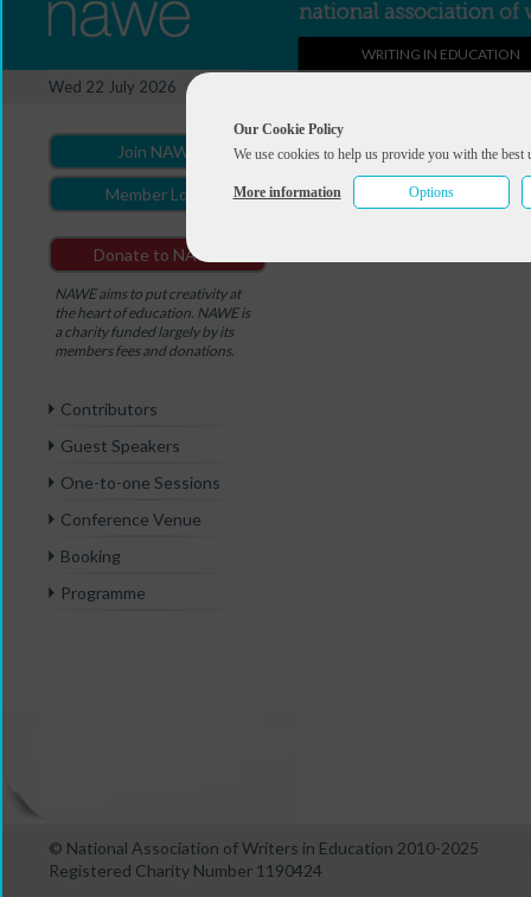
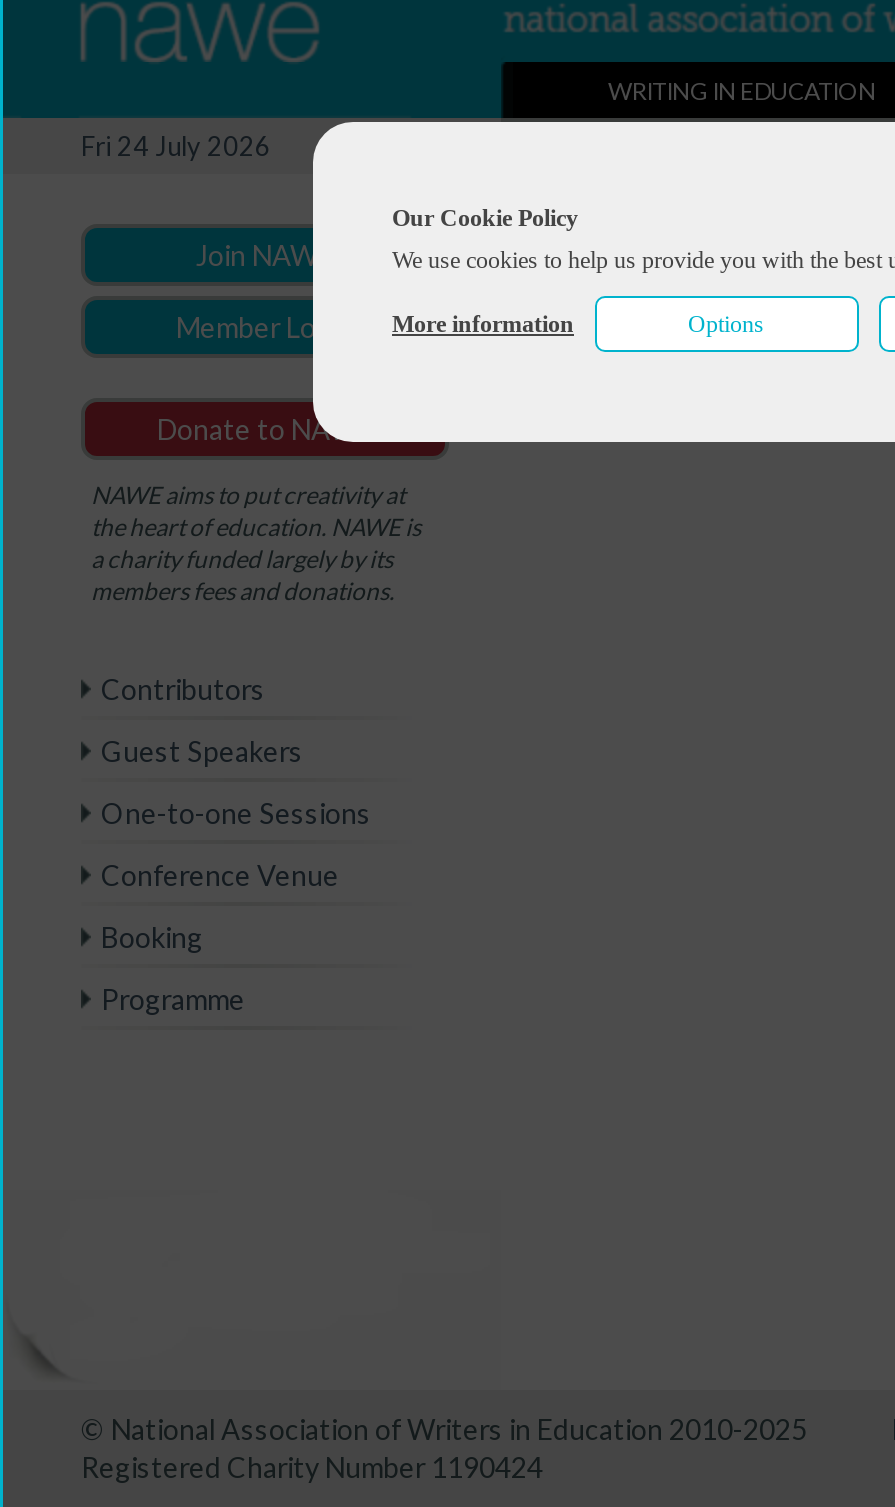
- Wed 22 July 2026
+ Fri 24 July 2026
